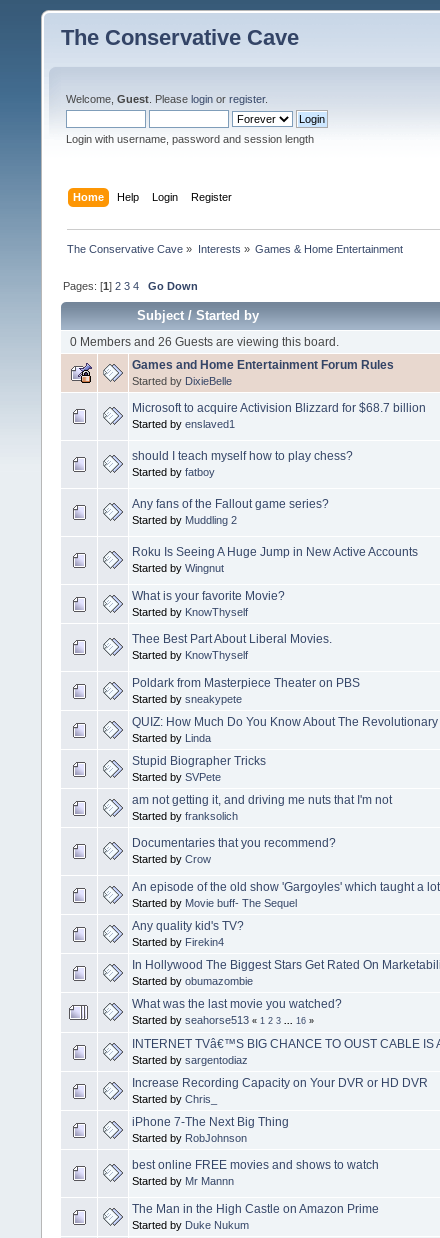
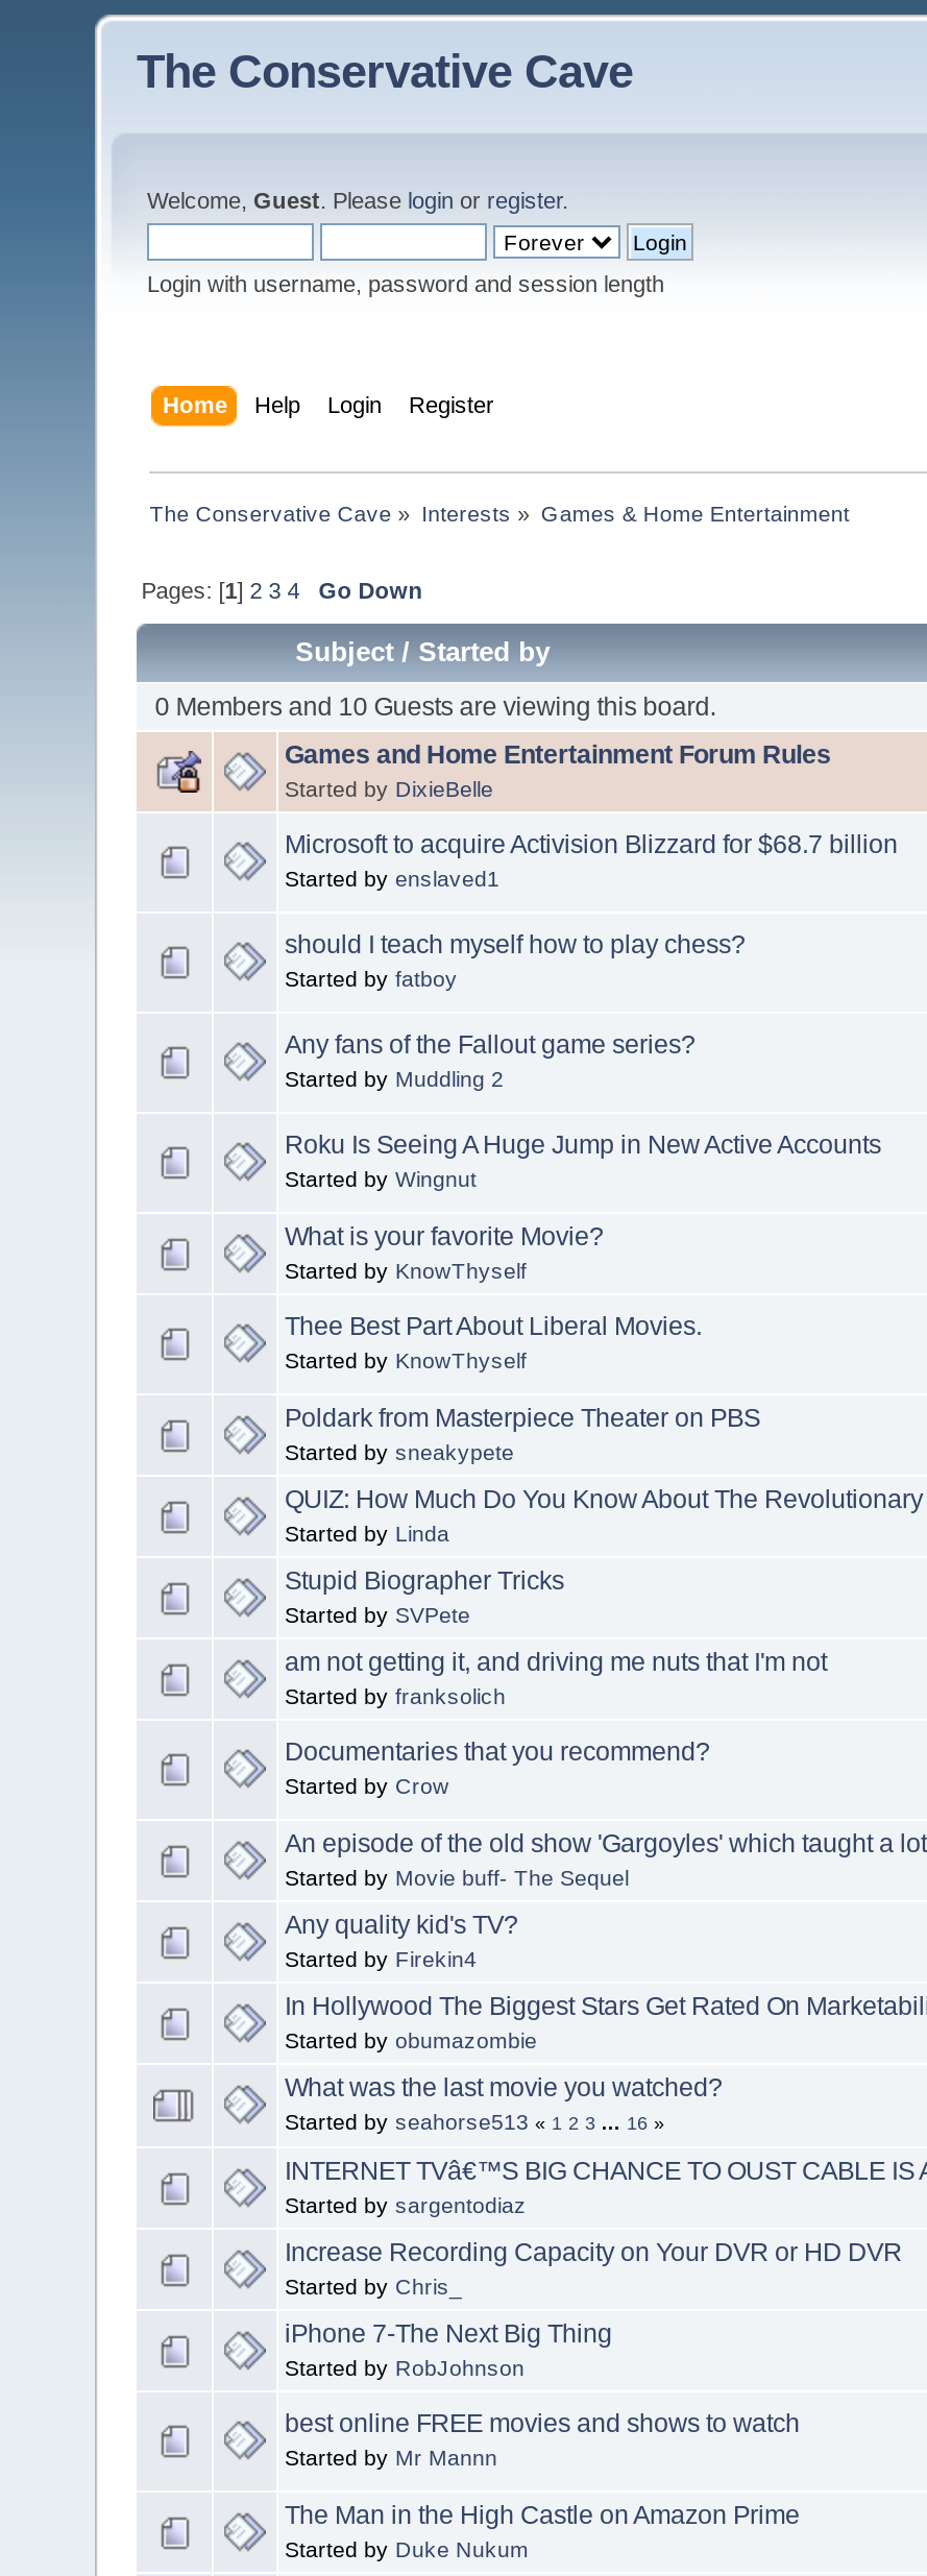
- 0 Members and 26 Guests are viewing this board.
+ 0 Members and 10 Guests are viewing this board.
